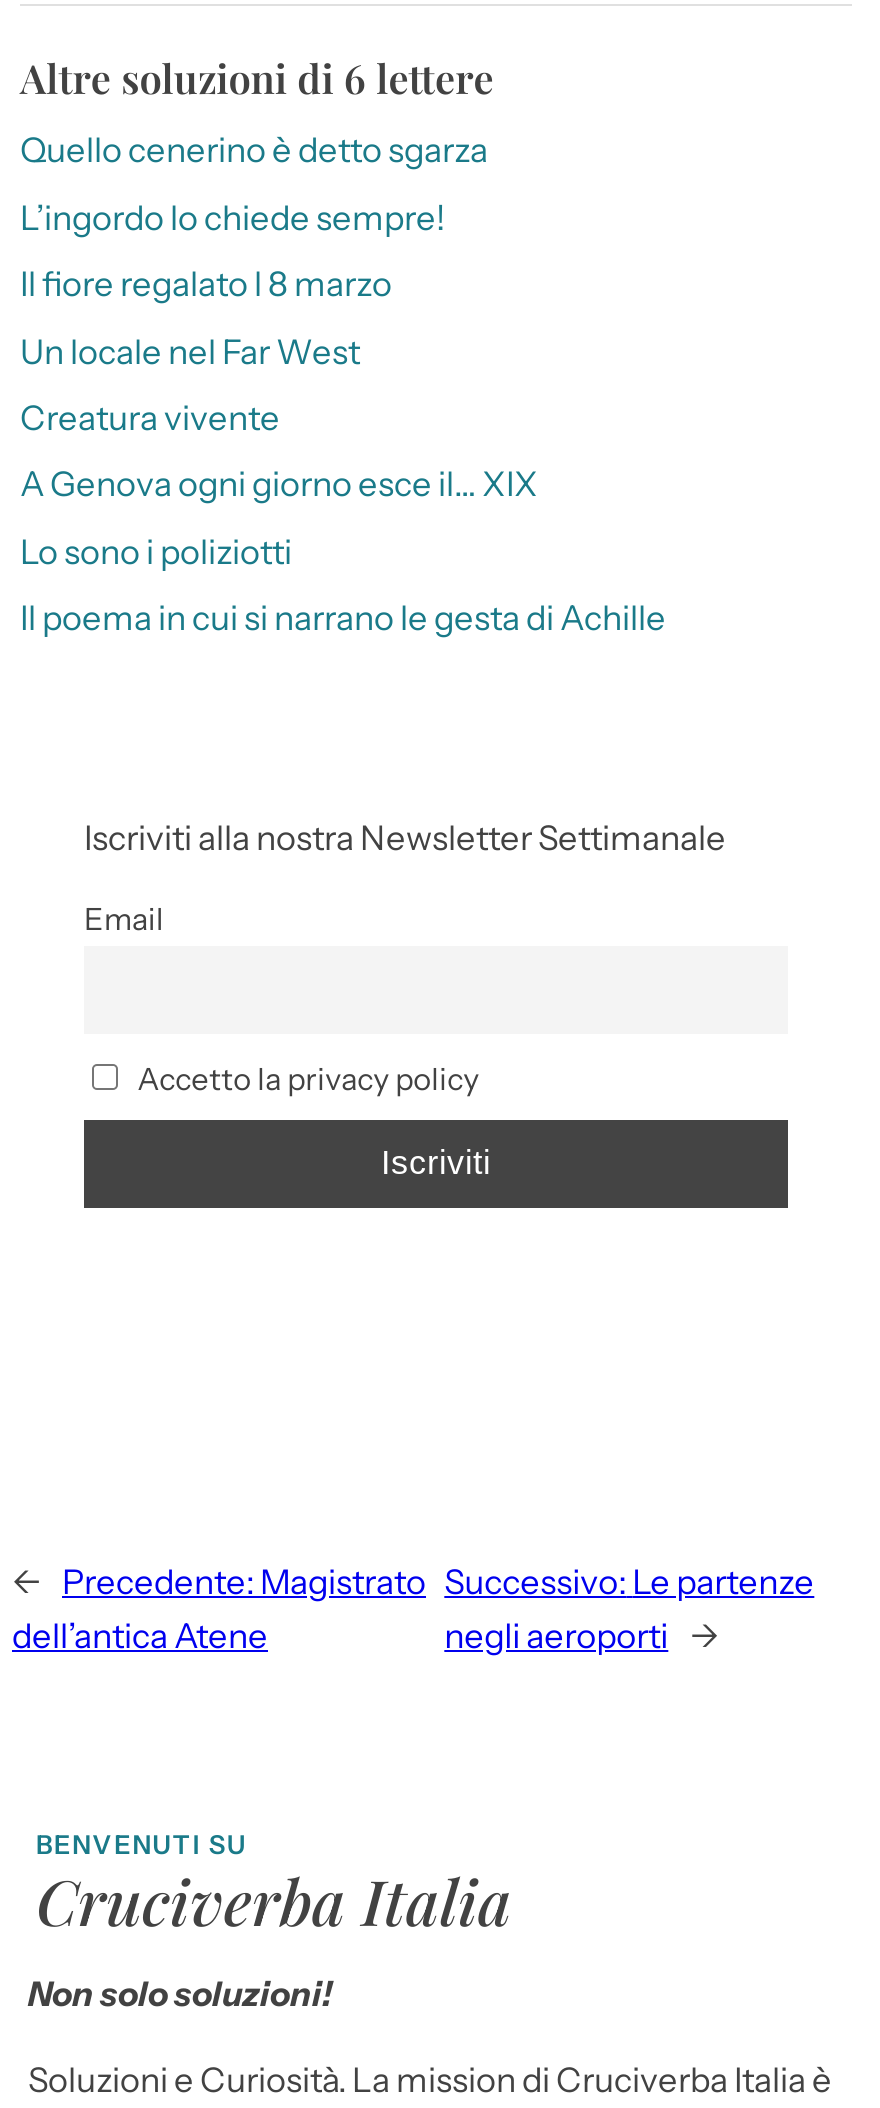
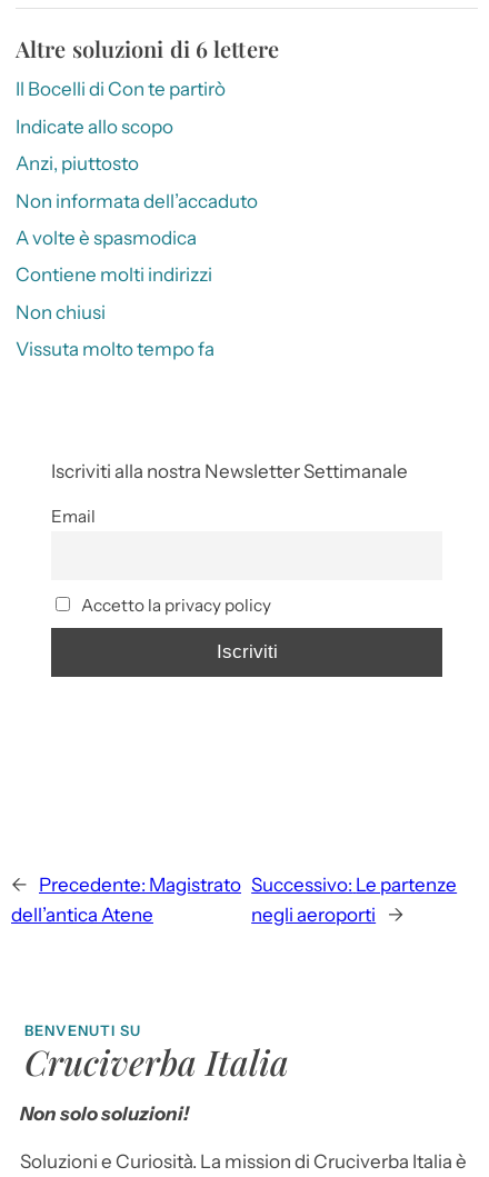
- Quello cenerino è detto sgarza
+ Il Bocelli di Con te partirò

- L’ingordo lo chiede sempre!
+ Indicate allo scopo

- Il fiore regalato l 8 marzo
+ Anzi, piuttosto

- Un locale nel Far West
+ Non informata dell’accaduto

- Creatura vivente
+ A volte è spasmodica

- A Genova ogni giorno esce il… XIX
+ Contiene molti indirizzi

- Lo sono i poliziotti
+ Non chiusi

- Il poema in cui si narrano le gesta di Achille
+ Vissuta molto tempo fa
